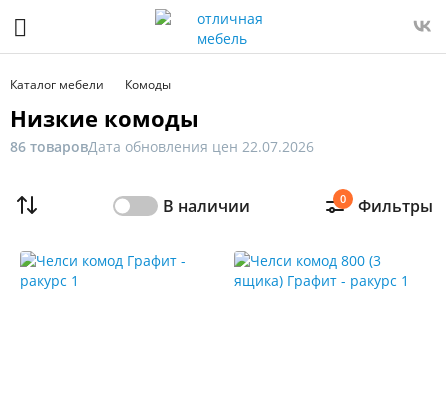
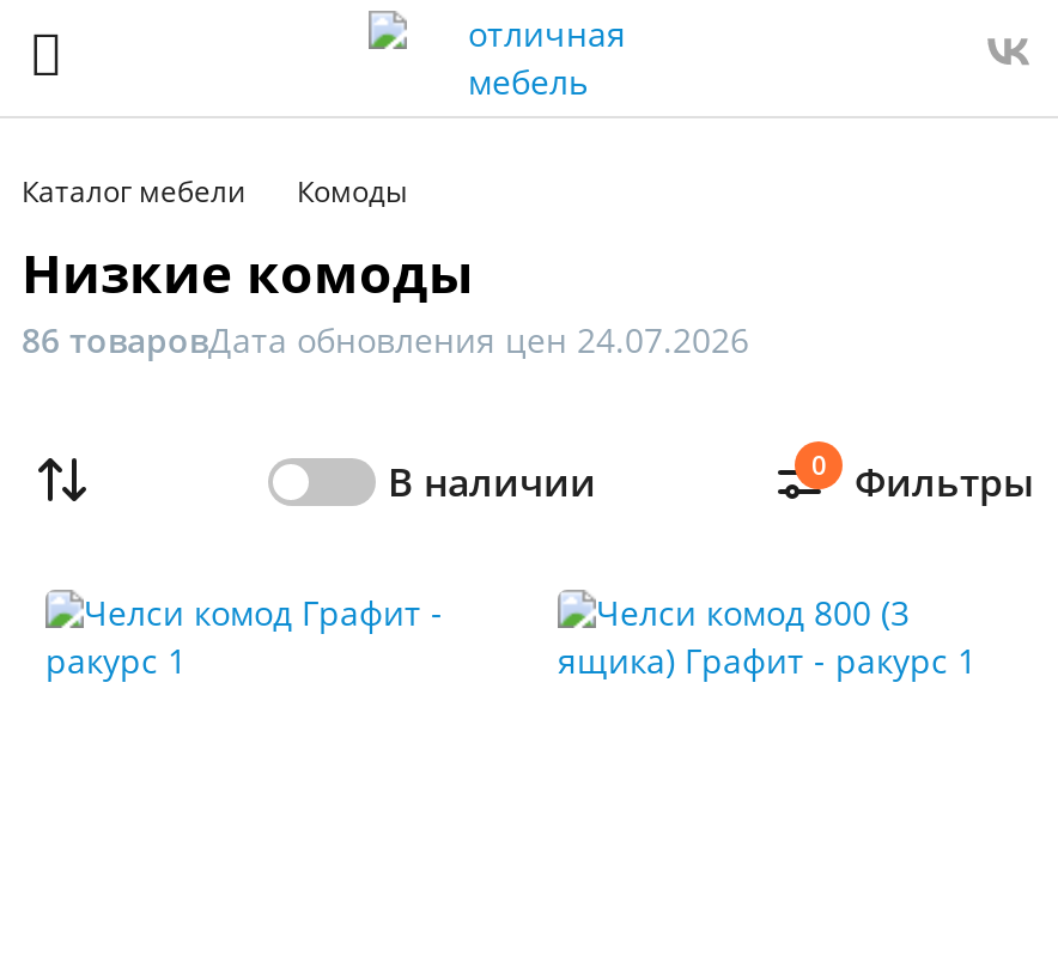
- 86 товаровДата обновления цен 22.07.2026
+ 86 товаровДата обновления цен 24.07.2026
